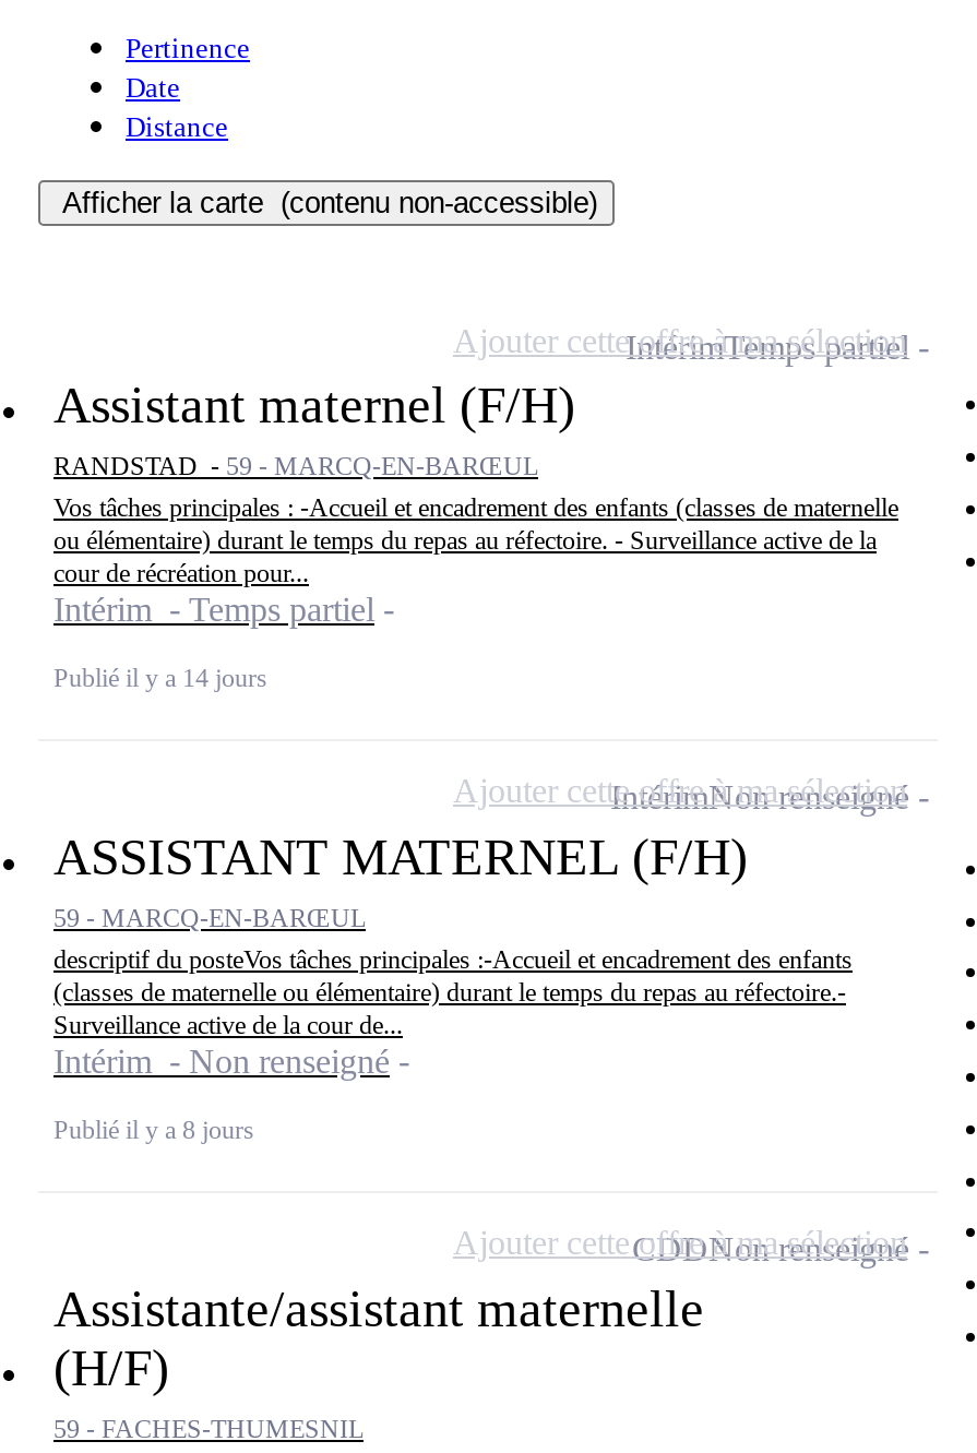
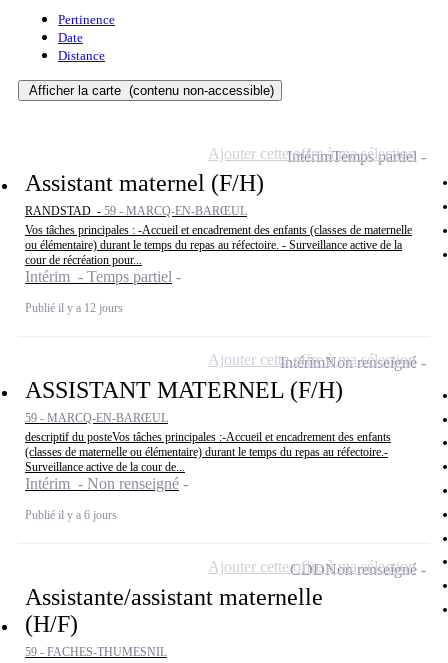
- Publié il y a 14 jours
+ Publié il y a 12 jours

- Publié il y a 8 jours
+ Publié il y a 6 jours
